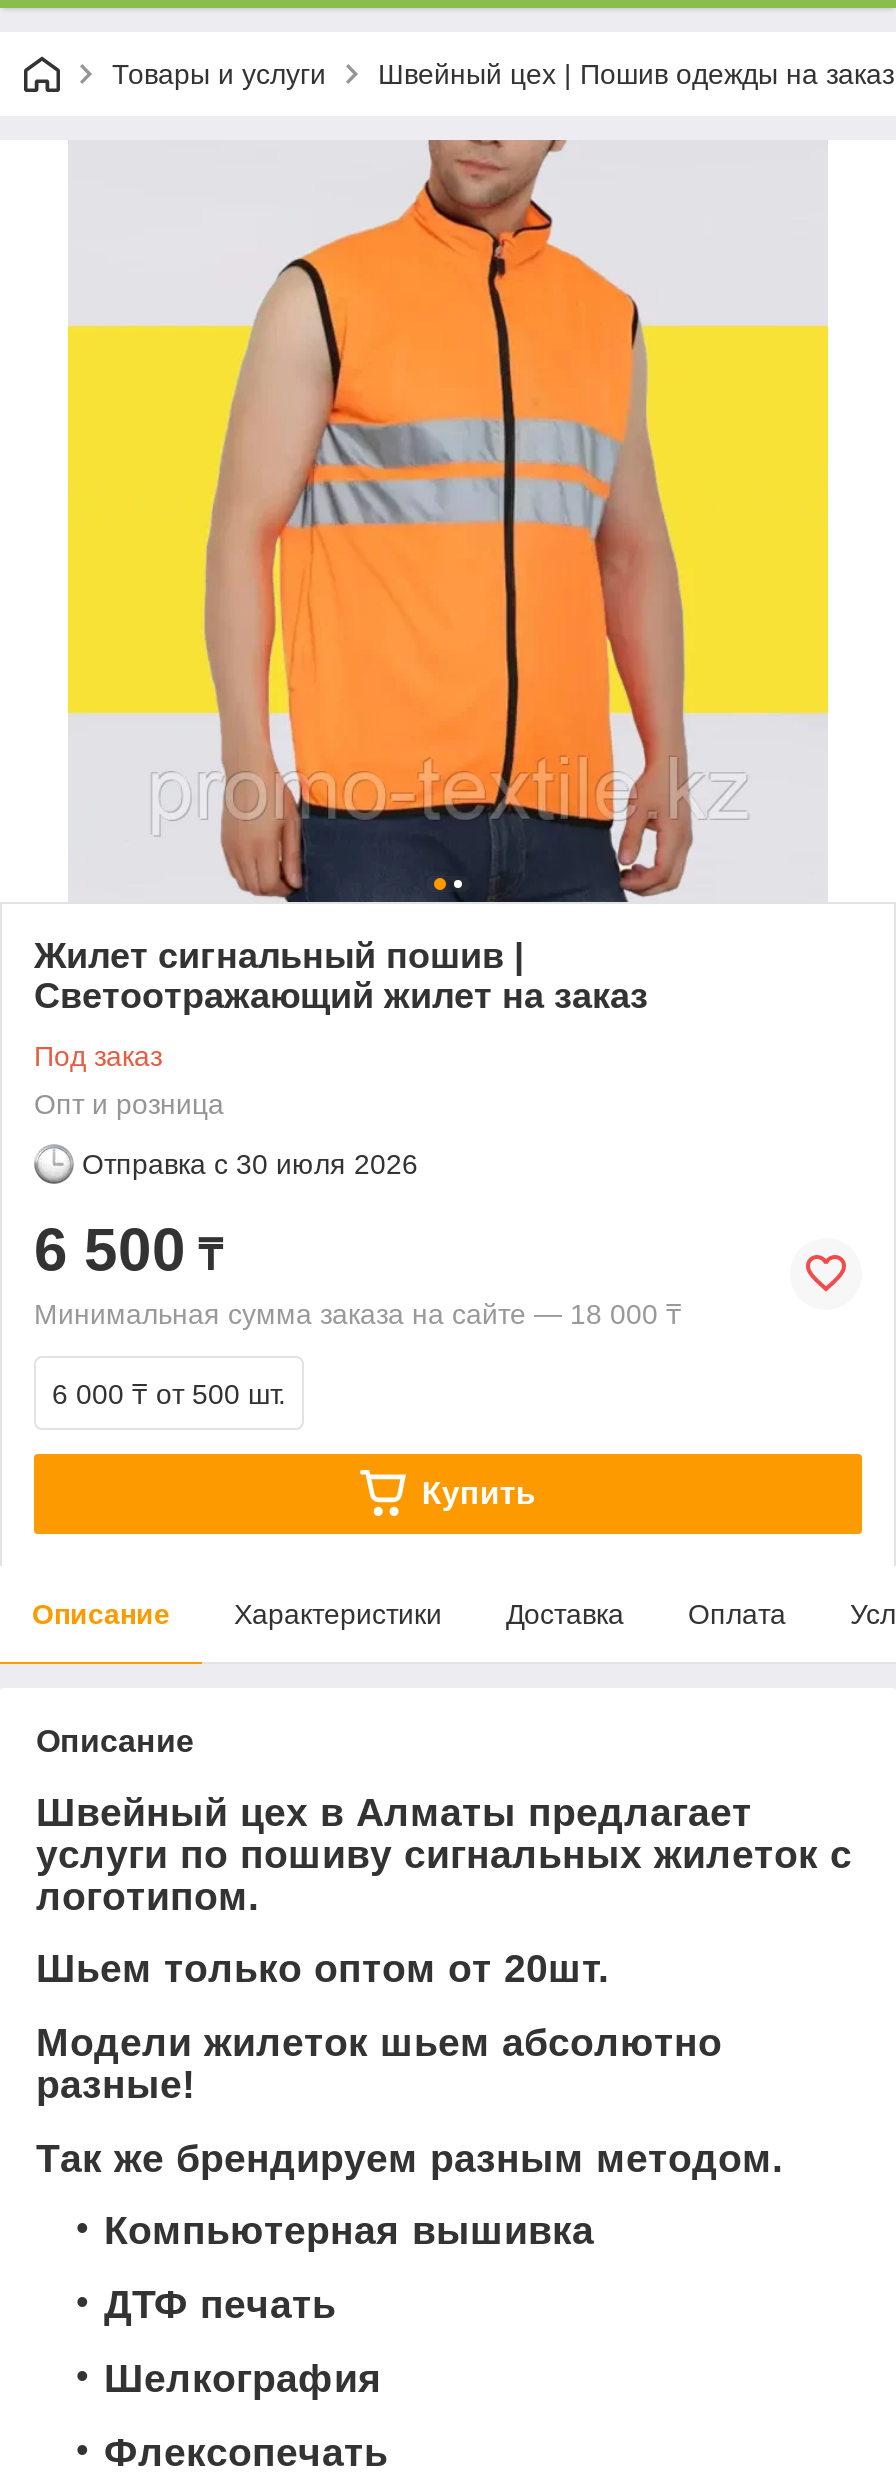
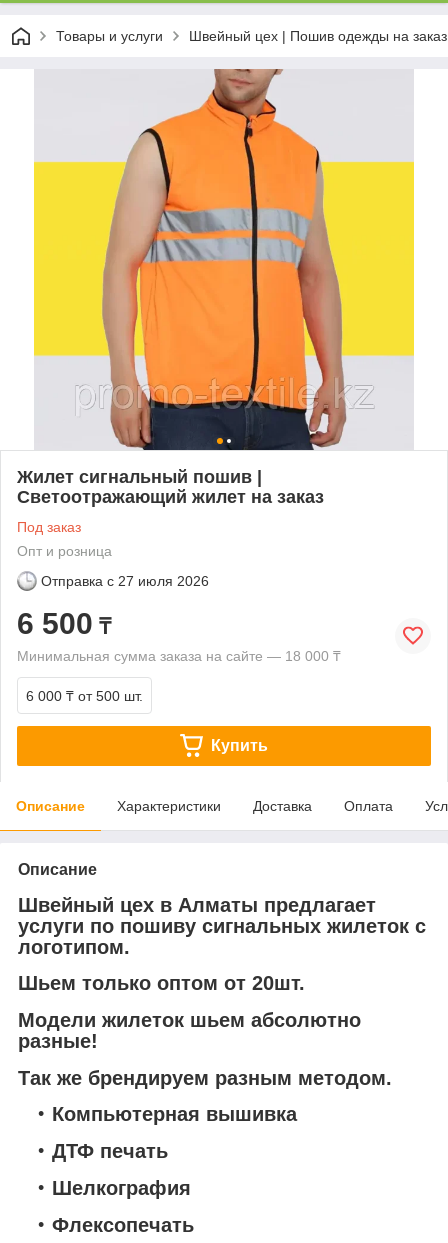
- Отправка с 30 июля 2026
+ Отправка с 27 июля 2026
